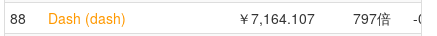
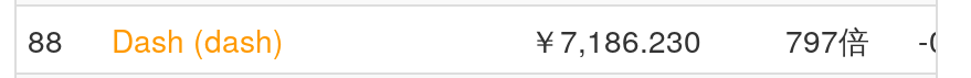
- ￥7,164.107
+ ￥7,186.230
